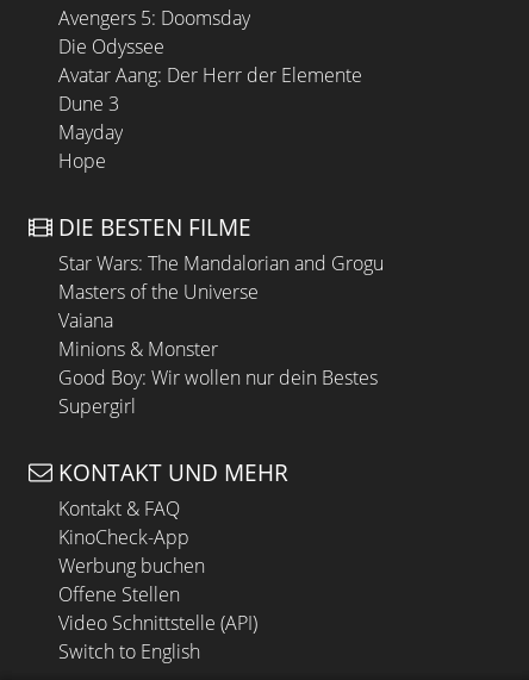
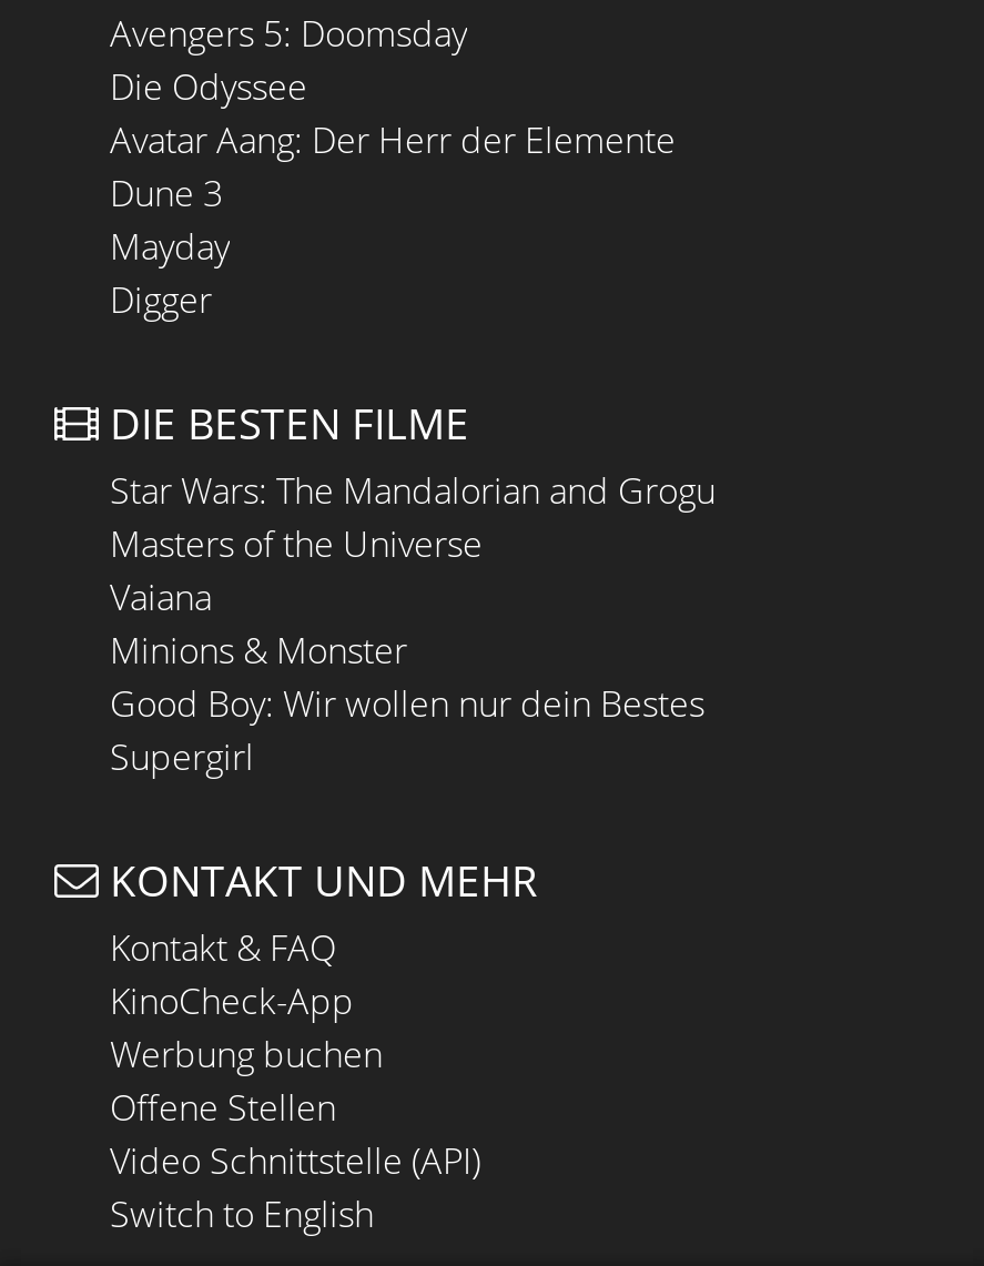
- Hope
+ Digger
